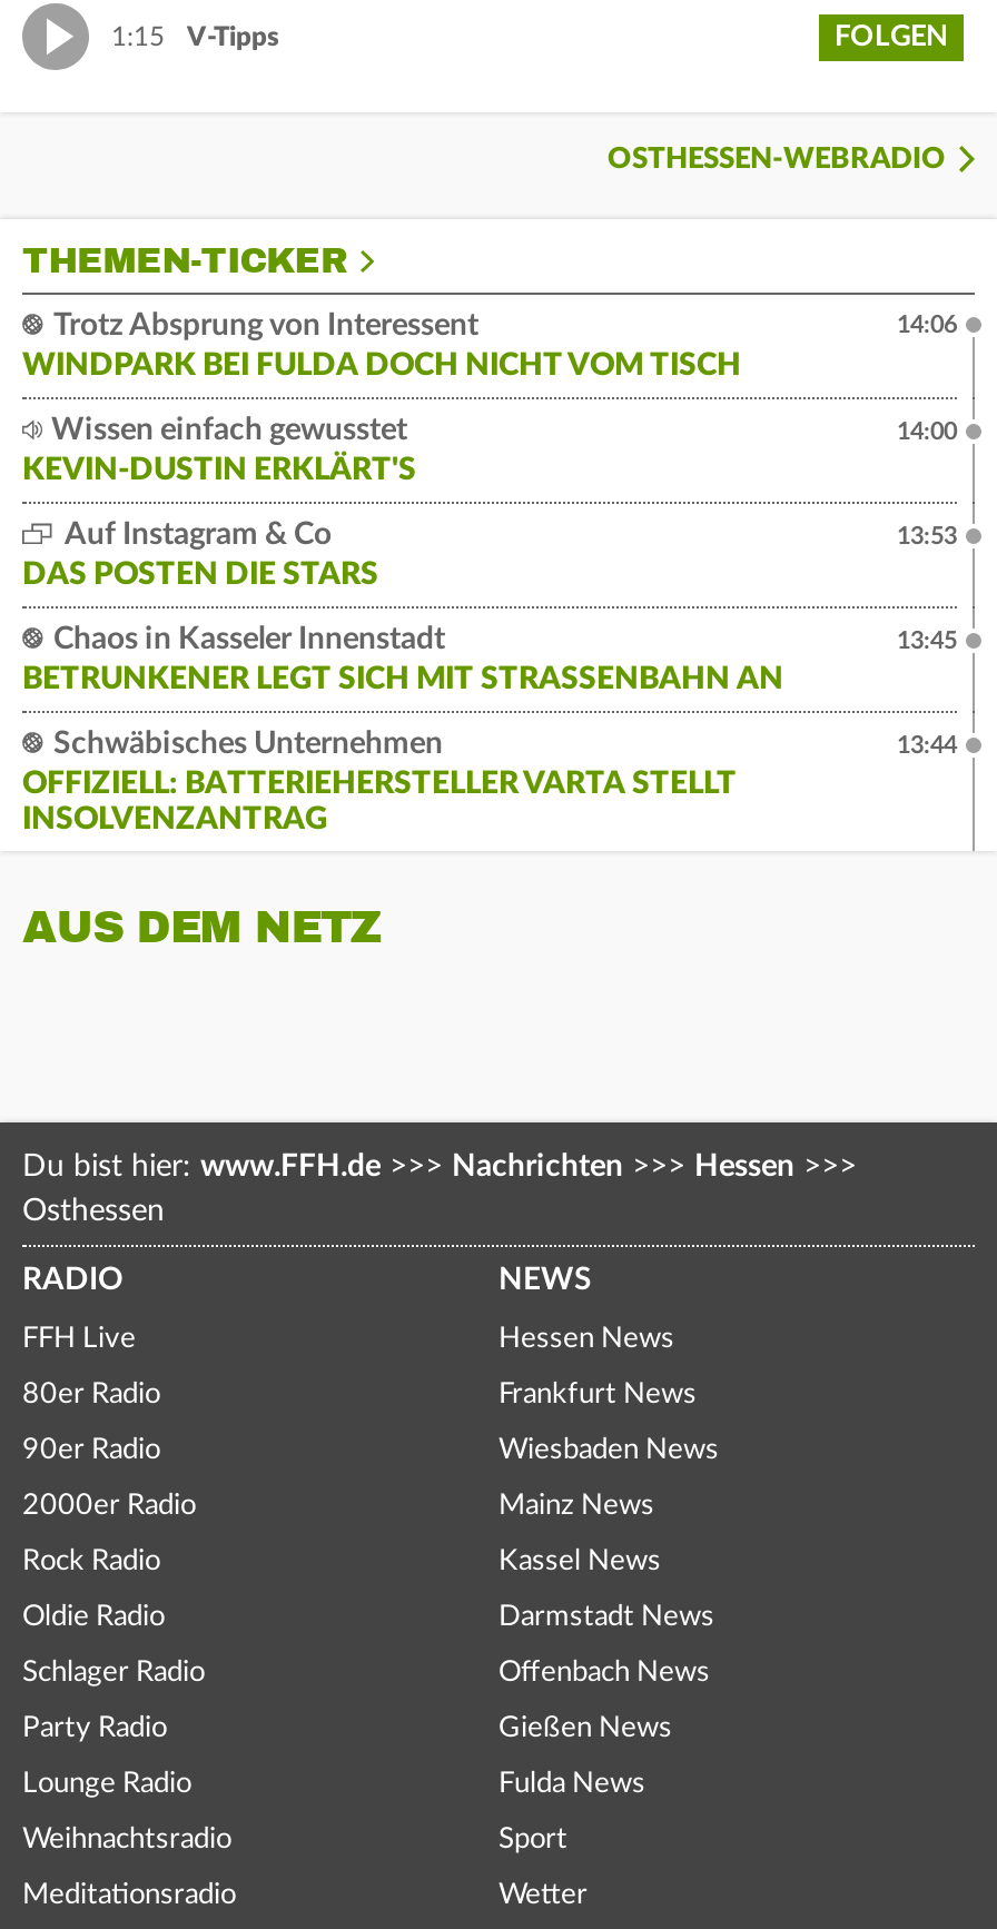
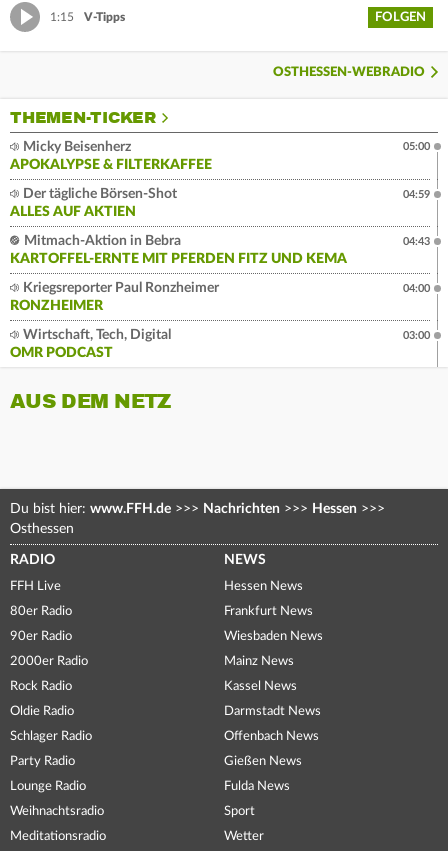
- Trotz Absprung von Interessent
- WINDPARK BEI FULDA DOCH NICHT VOM TISCH
+ Micky Beisenherz
+ APOKALYPSE & FILTERKAFFEE

- 14:06
+ 05:00

- Wissen einfach gewusstet
- KEVIN-DUSTIN ERKLÄRT'S
+ Der tägliche Börsen-Shot
+ ALLES AUF AKTIEN

- 14:00
+ 04:59

- Auf Instagram & Co
- DAS POSTEN DIE STARS
+ Mitmach-Aktion in Bebra
+ KARTOFFEL-ERNTE MIT PFERDEN FITZ UND KEMA

- 13:53
+ 04:43

- Chaos in Kasseler Innenstadt
- BETRUNKENER LEGT SICH MIT STRASSENBAHN AN
+ Kriegsreporter Paul Ronzheimer
+ RONZHEIMER

- 13:45
+ 04:00

- Schwäbisches Unternehmen
- OFFIZIELL: BATTERIEHERSTELLER VARTA STELLT
- INSOLVENZANTRAG
+ Wirtschaft, Tech, Digital
+ OMR PODCAST

- 13:44
+ 03:00
